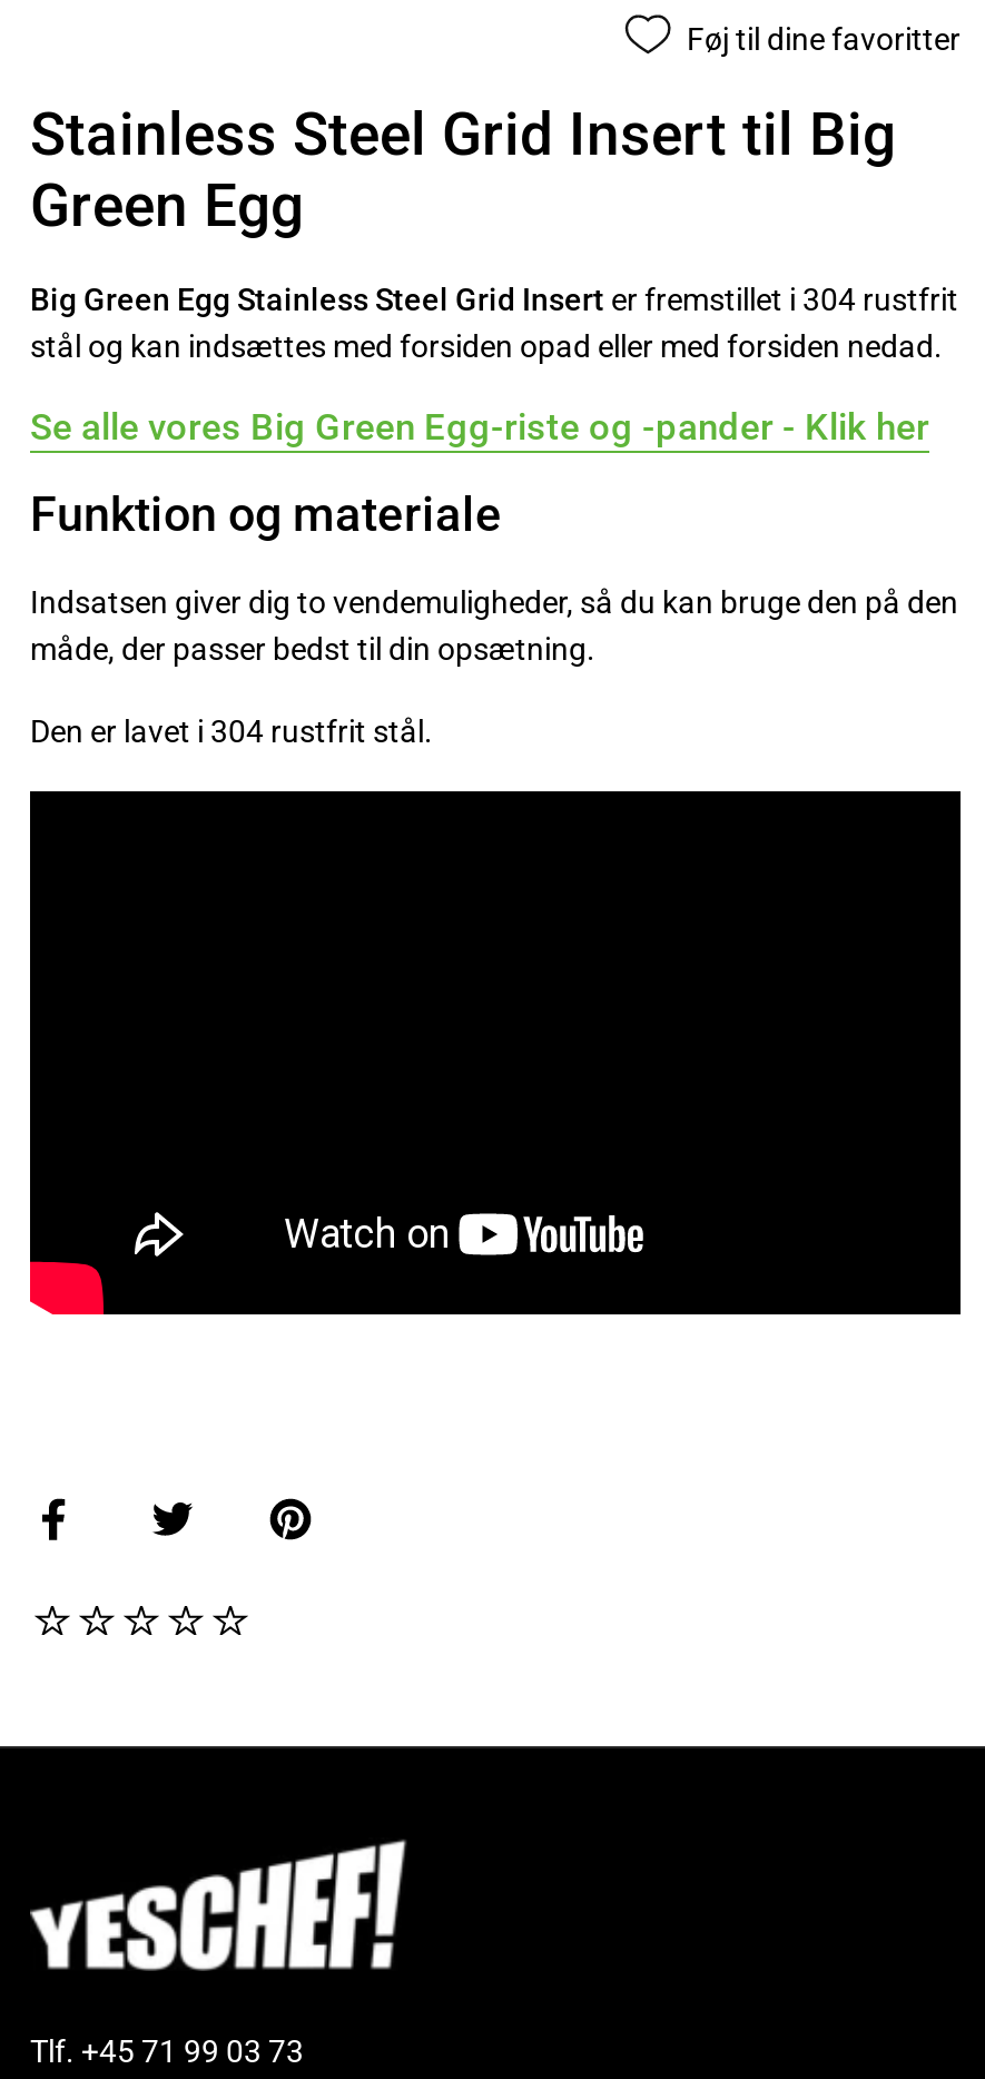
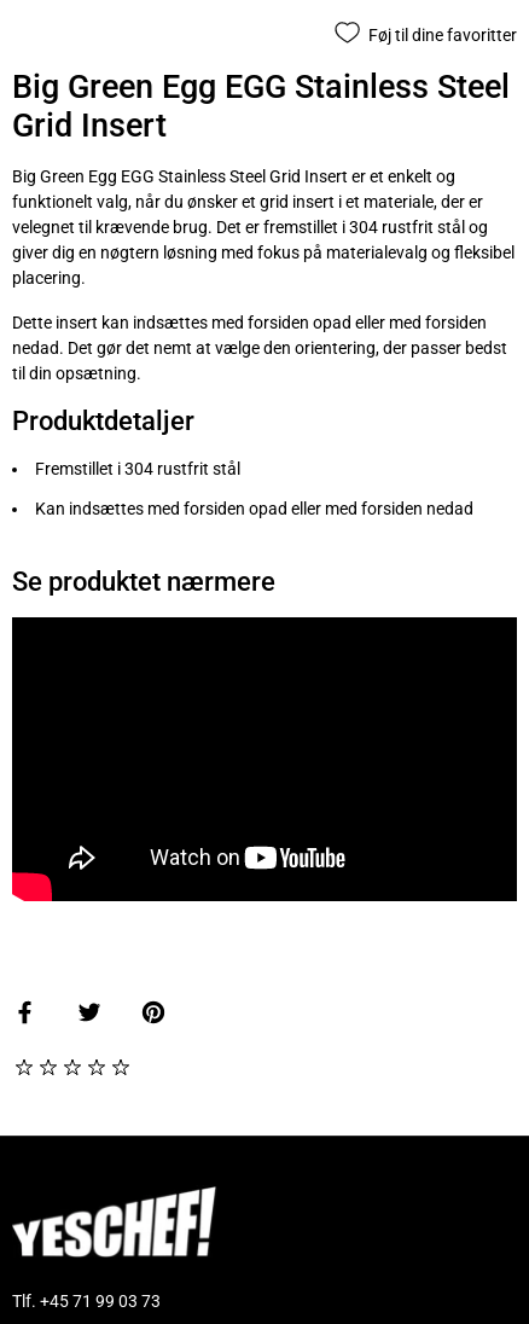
- Stainless Steel Grid Insert til Big
- Green Egg
- Big Green Egg Stainless Steel Grid Insert er fremstillet i 304 rustfrit
- stål og kan indsættes med forsiden opad eller med forsiden nedad.
- Se alle vores Big Green Egg-riste og -pander - Klik her
- Funktion og materiale
- Indsatsen giver dig to vendemuligheder, så du kan bruge den på den
- måde, der passer bedst til din opsætning.
- Den er lavet i 304 rustfrit stål.
+ Big Green Egg EGG Stainless Steel
+ Grid Insert
+ Big Green Egg EGG Stainless Steel Grid Insert er et enkelt og
+ funktionelt valg, når du ønsker et grid insert i et materiale, der er
+ velegnet til krævende brug. Det er fremstillet i 304 rustfrit stål og
+ giver dig en nøgtern løsning med fokus på materialevalg og fleksibel
+ placering.
+ Dette insert kan indsættes med forsiden opad eller med forsiden
+ nedad. Det gør det nemt at vælge den orientering, der passer bedst
+ til din opsætning.
+ Produktdetaljer
+ Fremstillet i 304 rustfrit stål
+ Kan indsættes med forsiden opad eller med forsiden nedad
+ Se produktet nærmere
